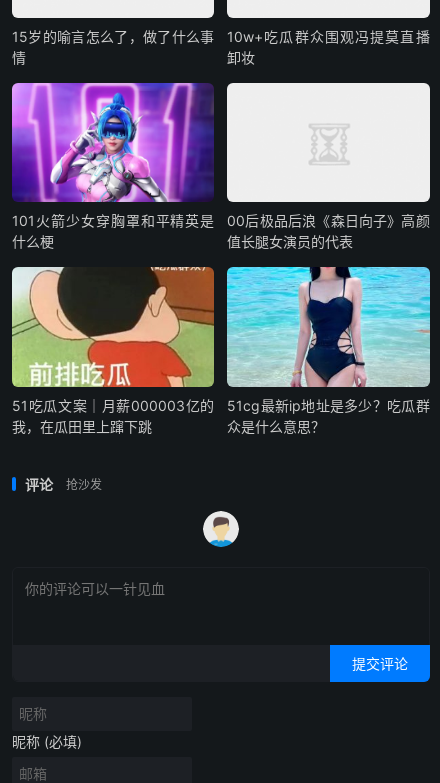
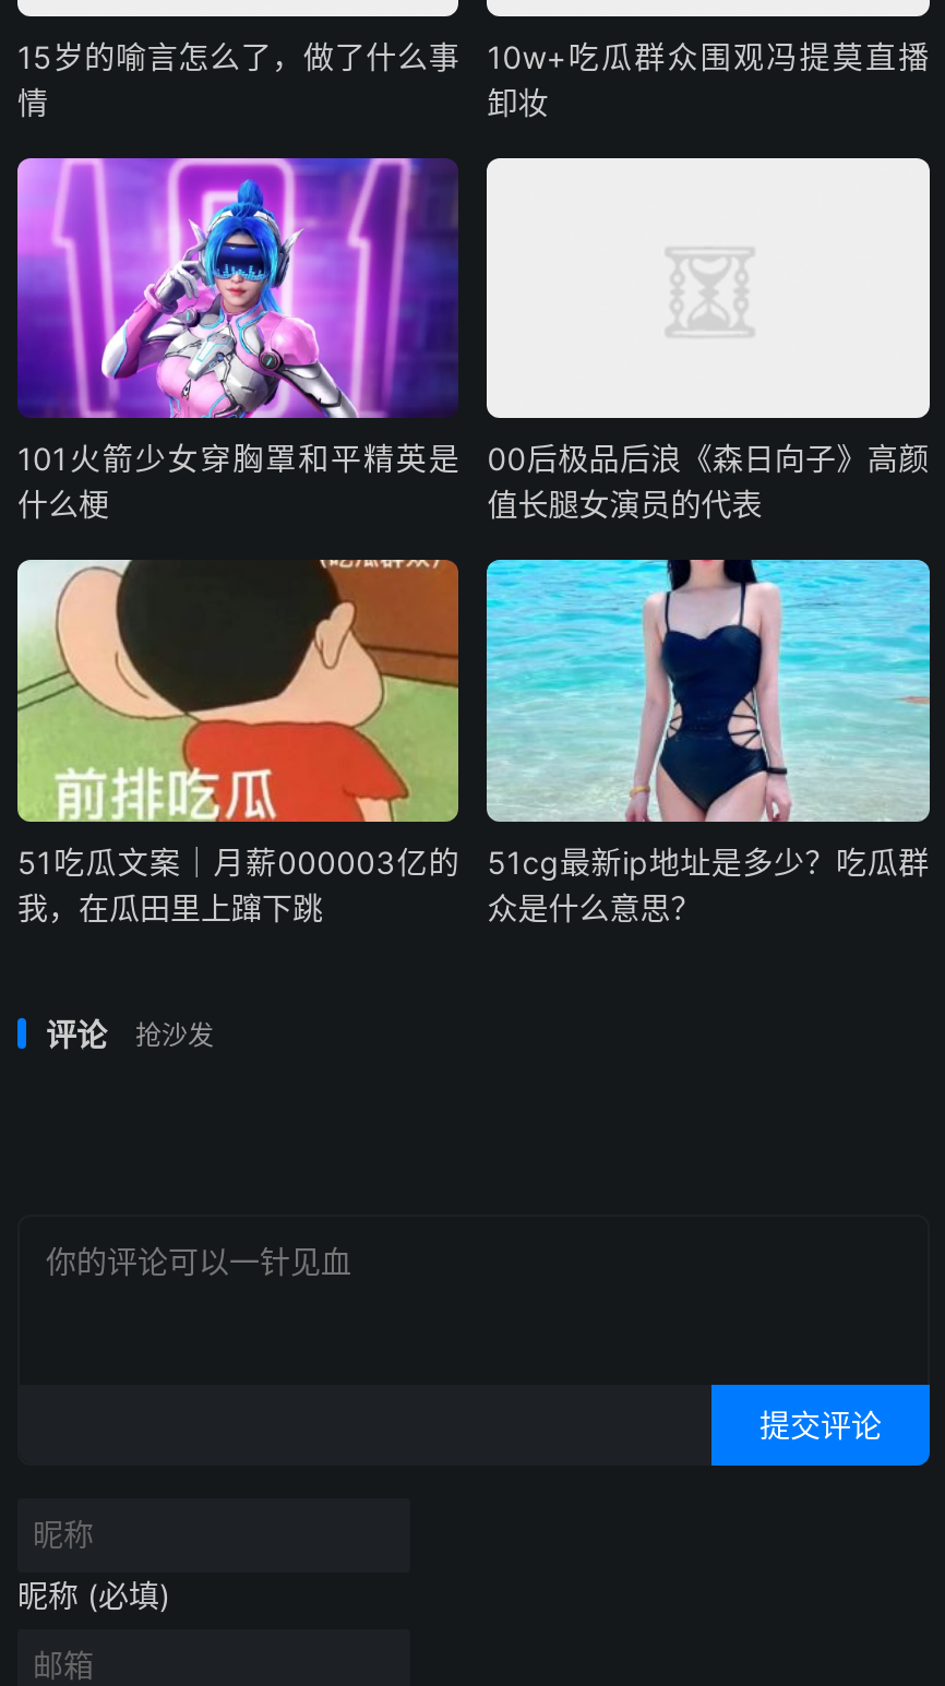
- [image]
